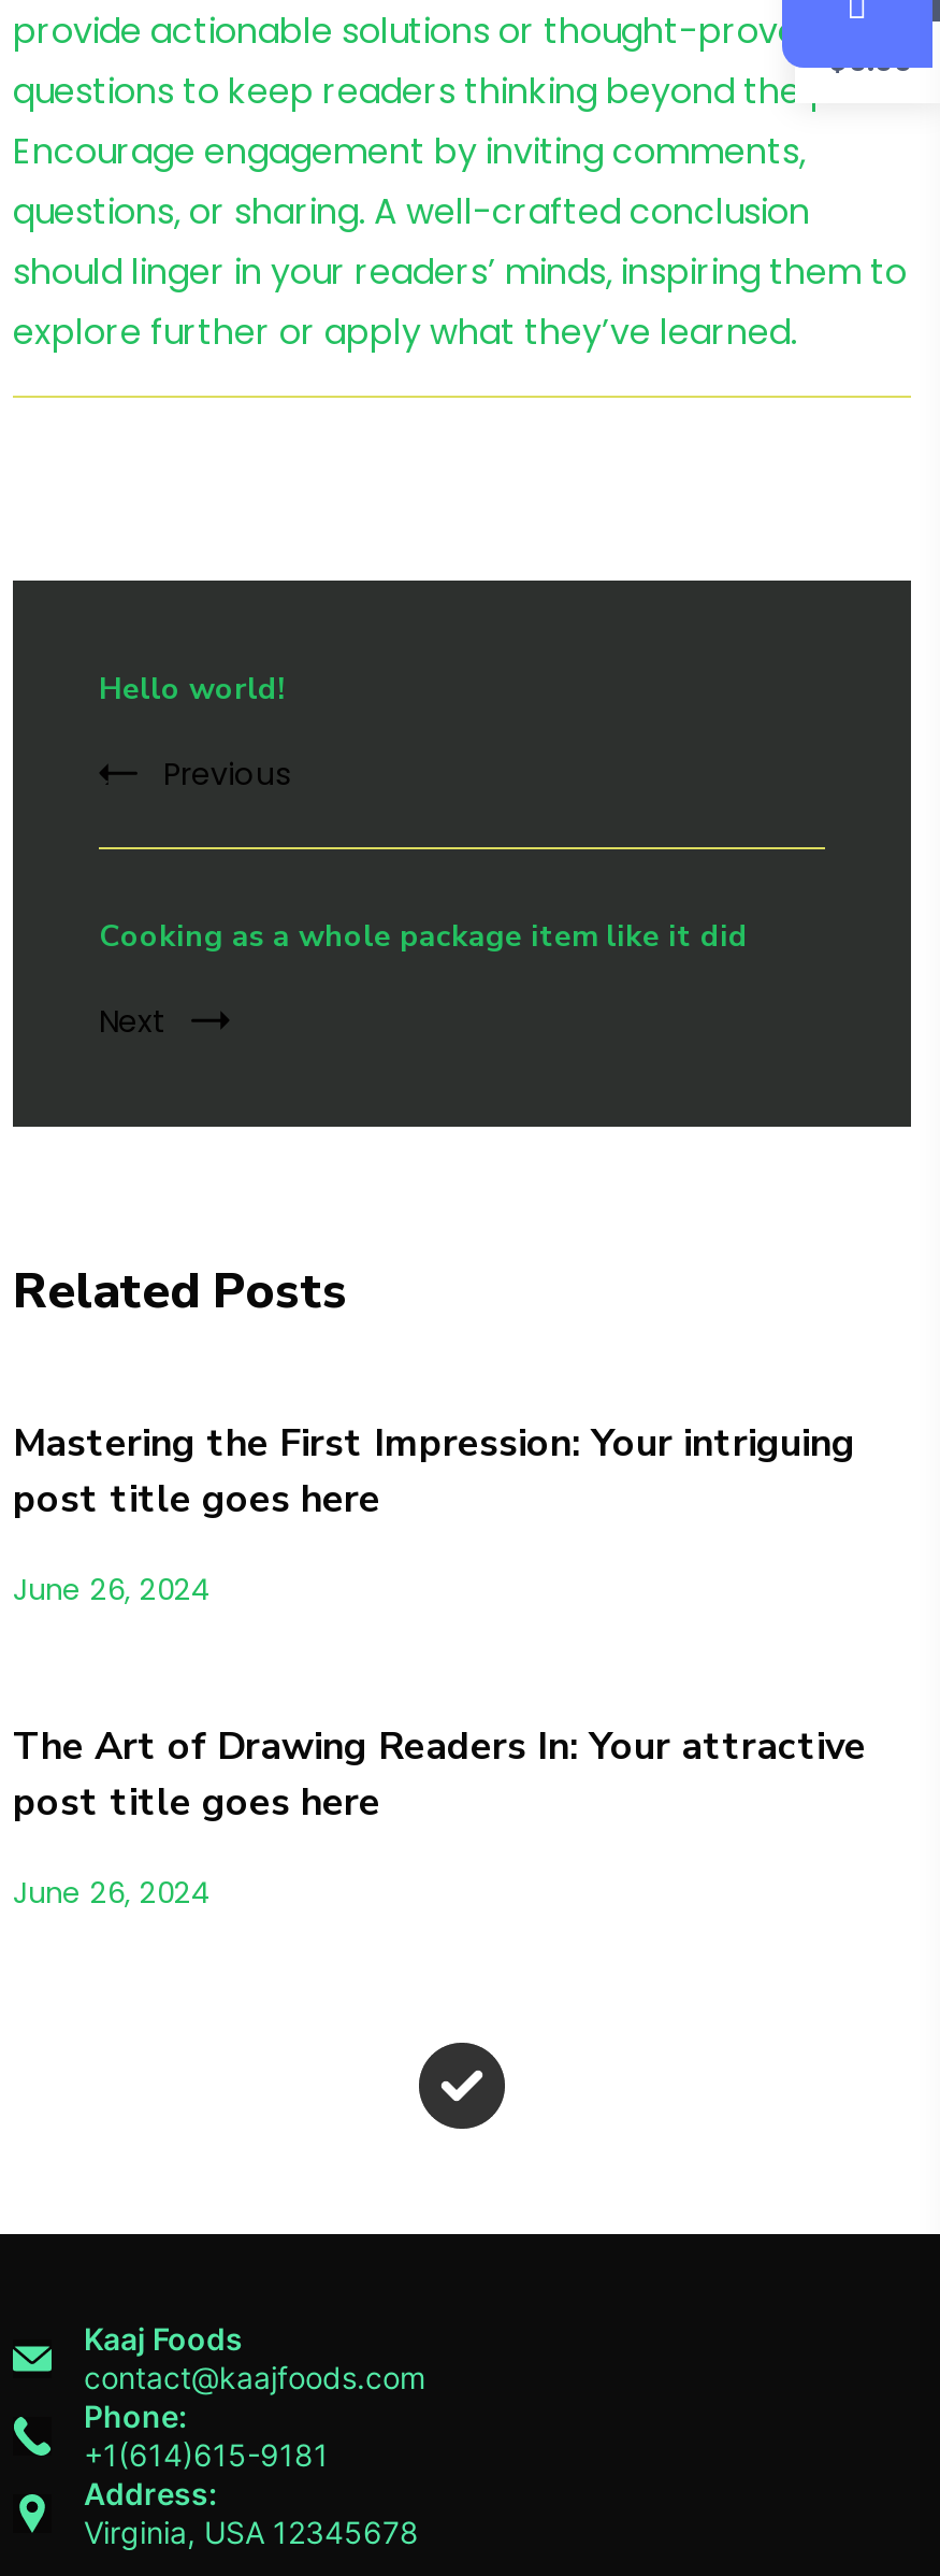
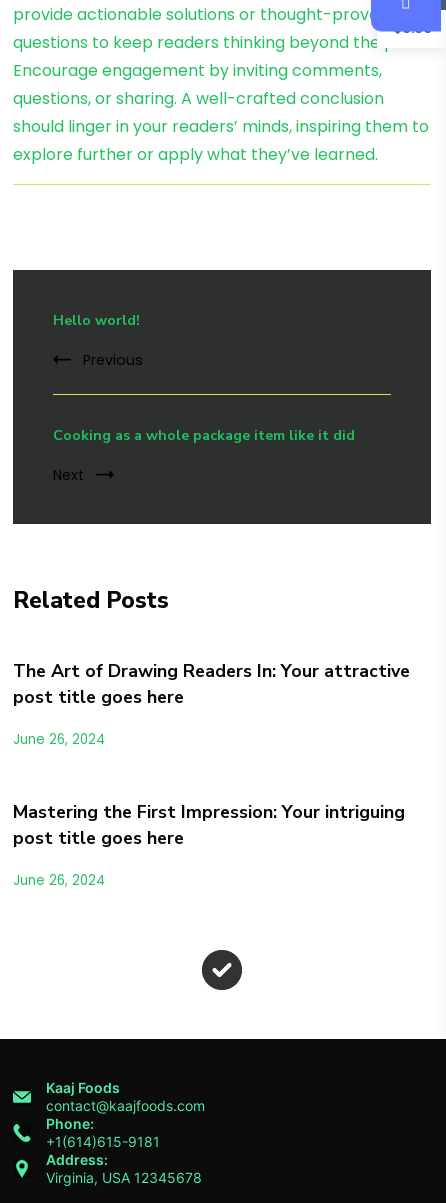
moved down: Mastering the First Impression: Your intriguing

moved up: The Art of Drawing Readers In: Your attractive
